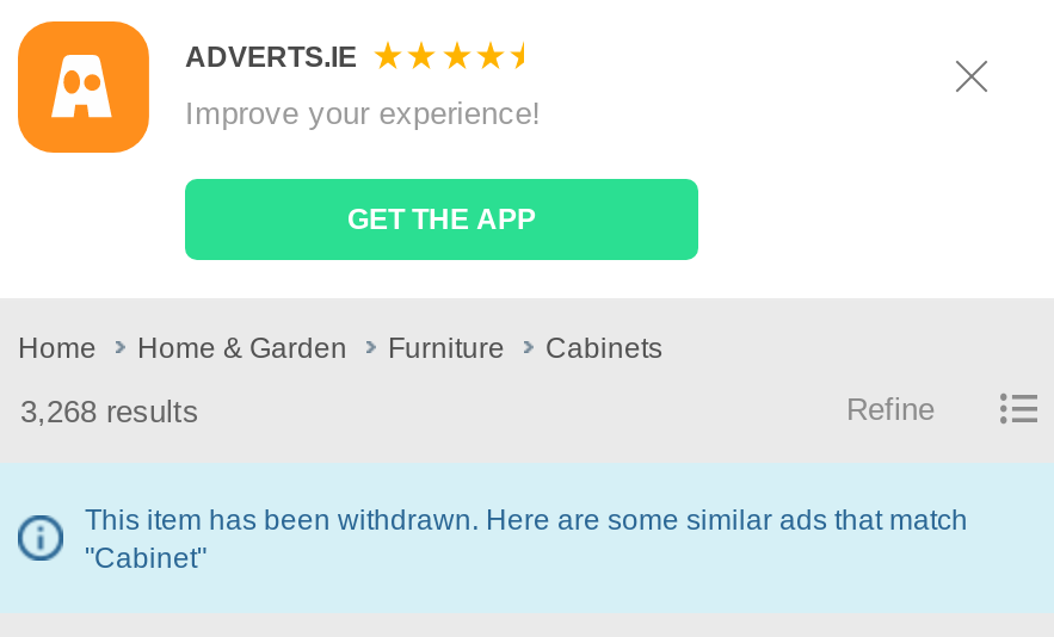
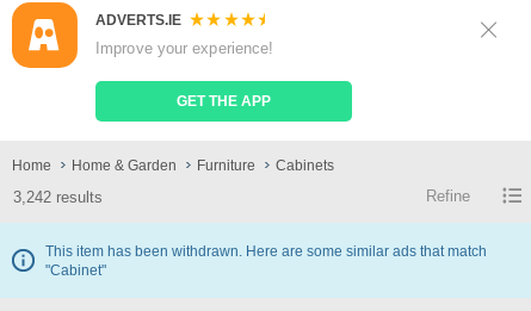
- 3,268 results
+ 3,242 results
